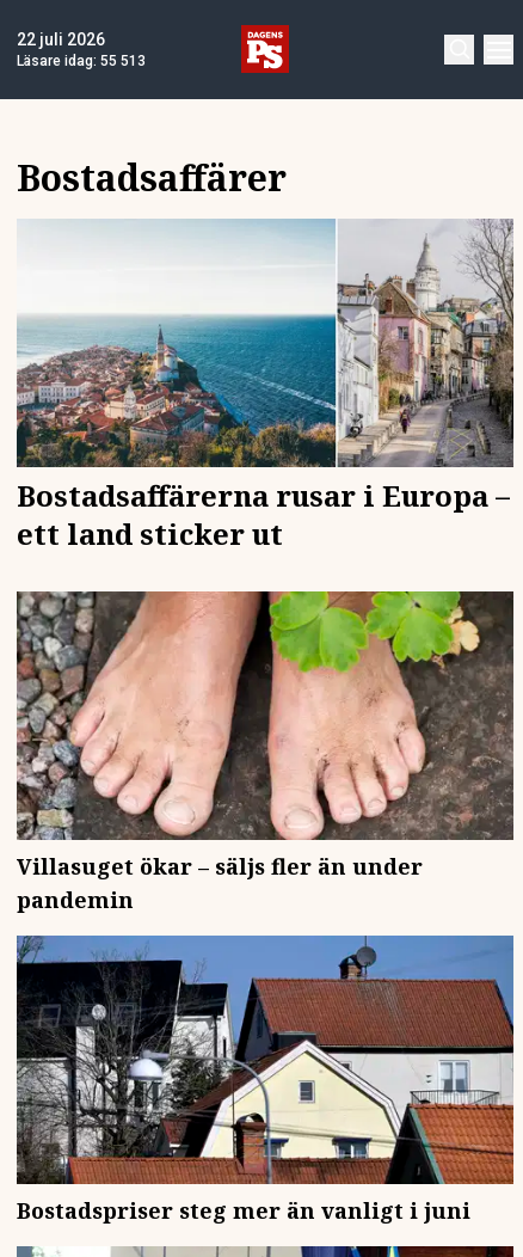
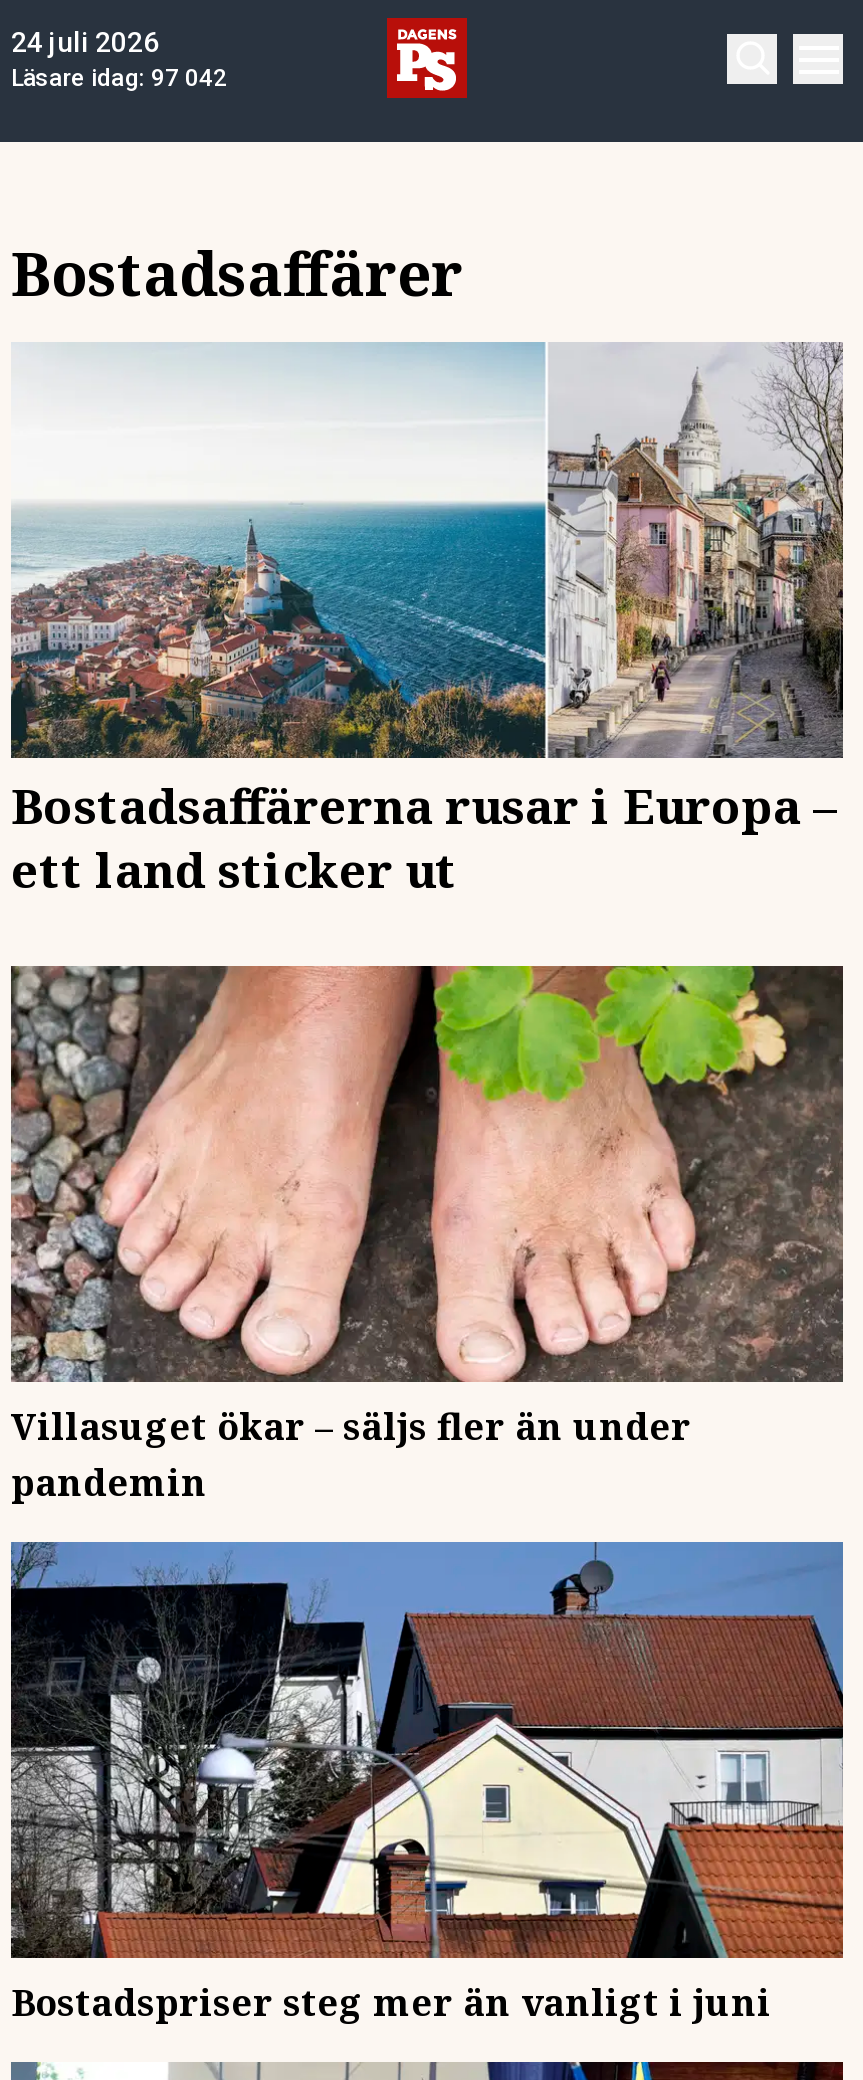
- 22 juli 2026
+ 24 juli 2026

- Läsare idag: 55 513
+ Läsare idag: 97 042
